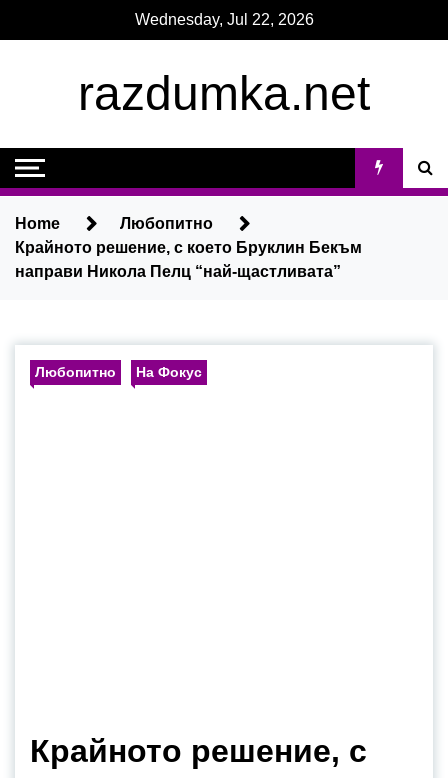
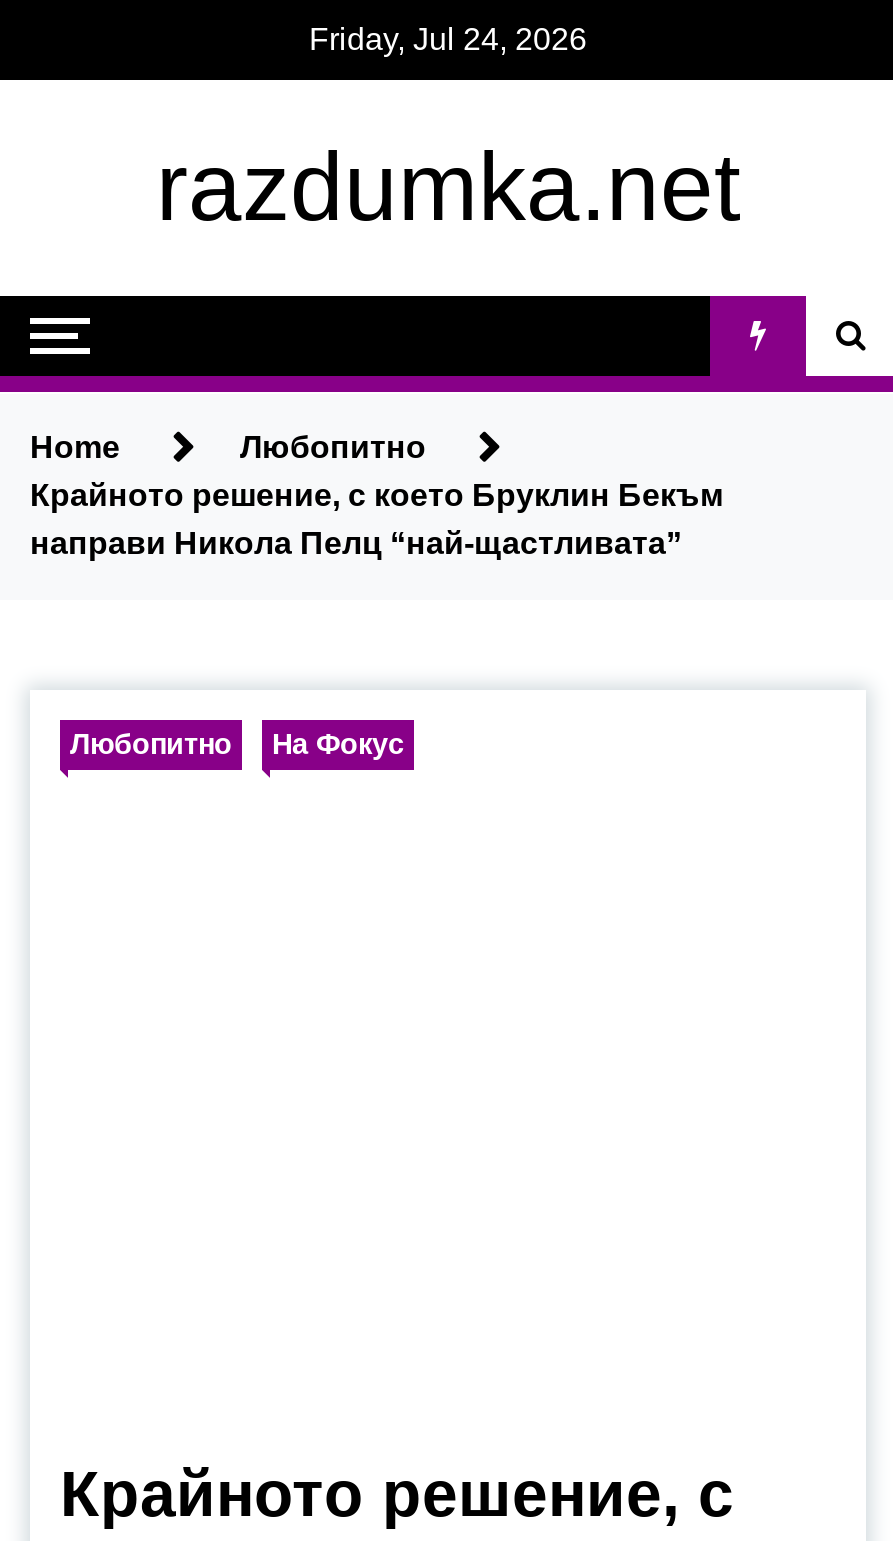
- Wednesday, Jul 22, 2026
+ Friday, Jul 24, 2026
